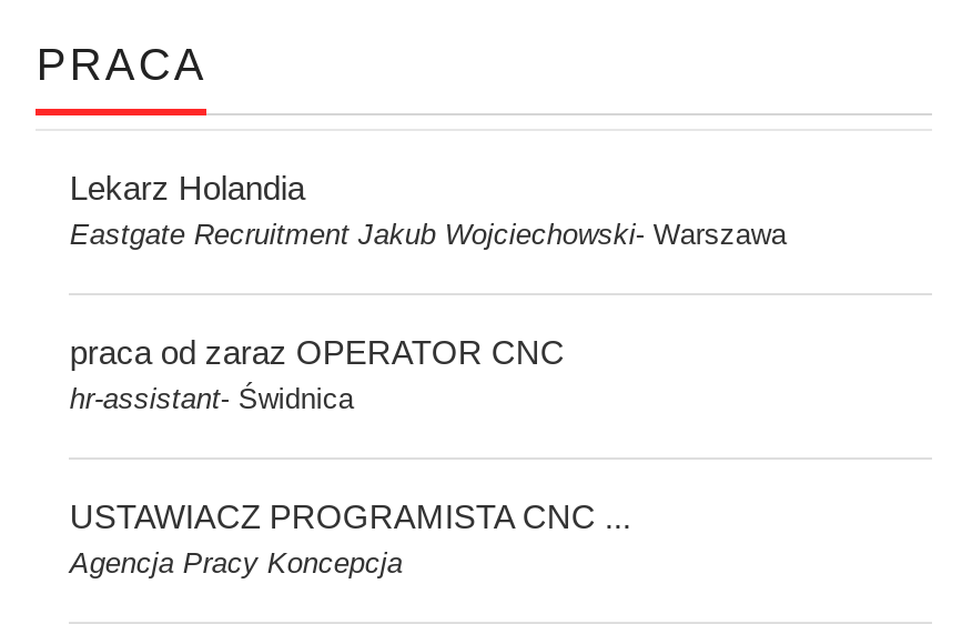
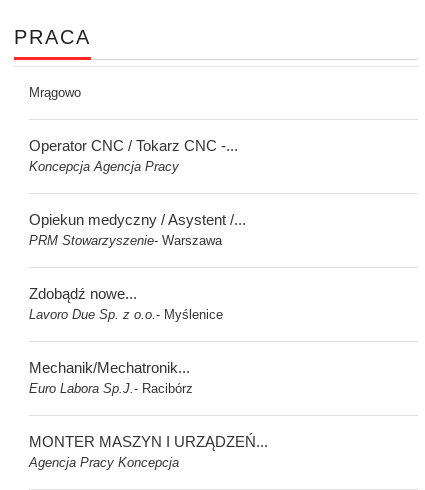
- Lekarz Holandia
- Eastgate Recruitment Jakub Wojciechowski- Warszawa
- praca od zaraz OPERATOR CNC
- hr-assistant- Świdnica
- USTAWIACZ PROGRAMISTA CNC ...
+ Mrągowo
+ Operator CNC / Tokarz CNC -...
+ Koncepcja Agencja Pracy
+ Opiekun medyczny / Asystent /...
+ PRM Stowarzyszenie- Warszawa
+ Zdobądź nowe...
+ Lavoro Due Sp. z o.o.- Myślenice
+ Mechanik/Mechatronik...
+ Euro Labora Sp.J.- Racibórz
+ MONTER MASZYN I URZĄDZEŃ...
